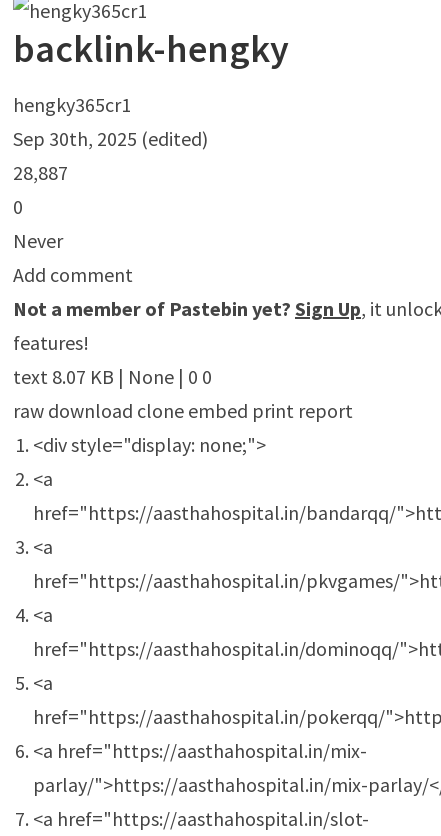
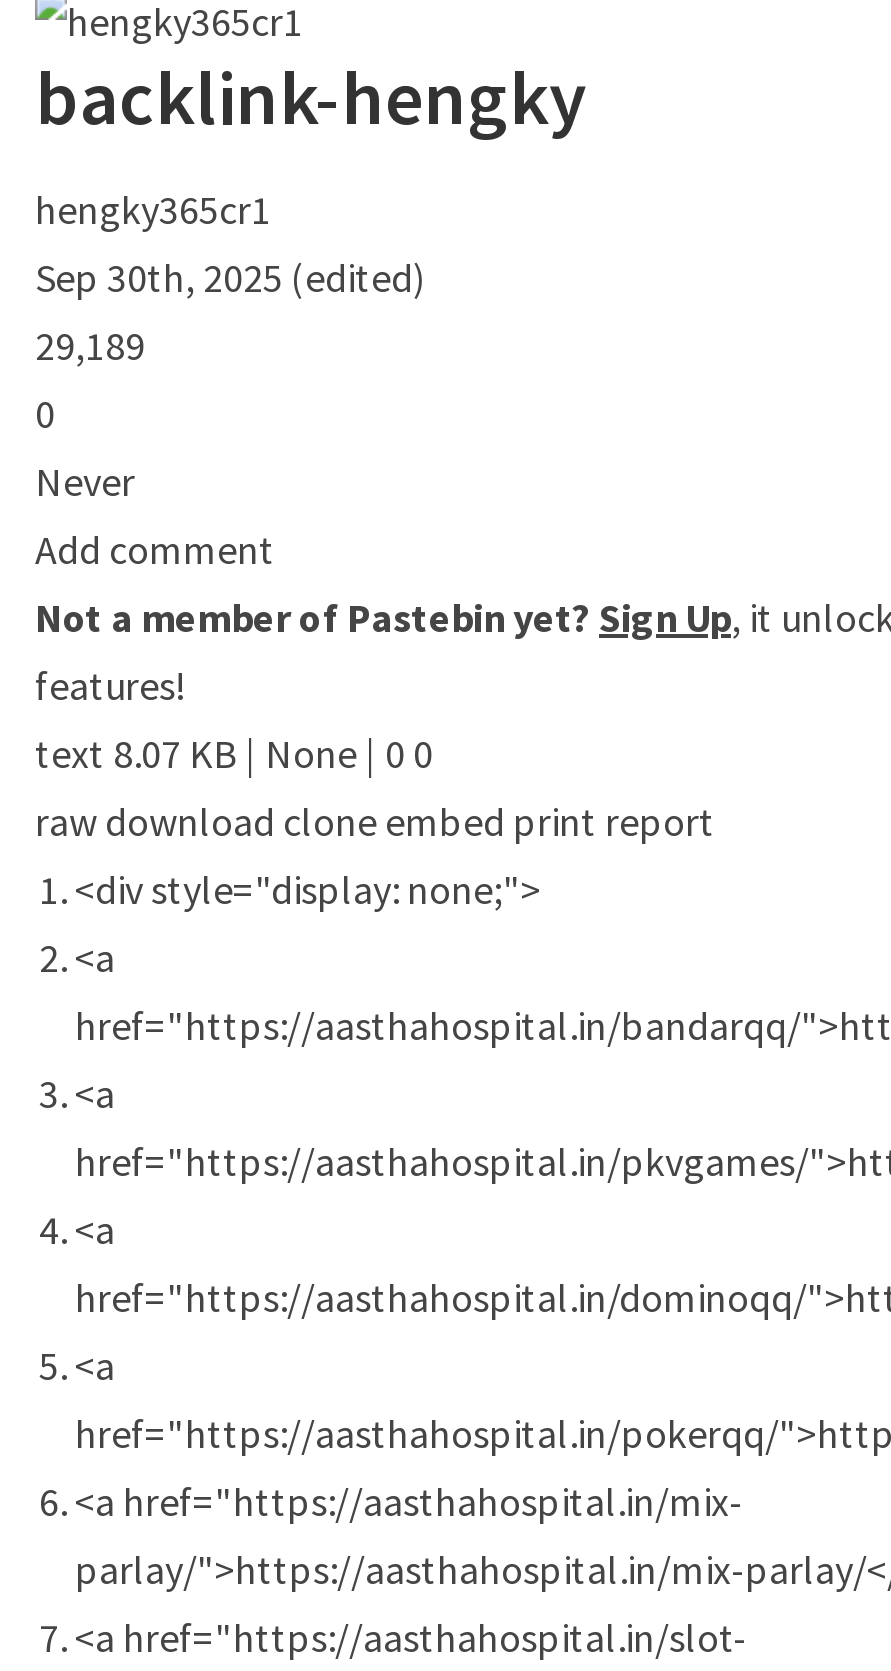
- 28,887
+ 29,189
